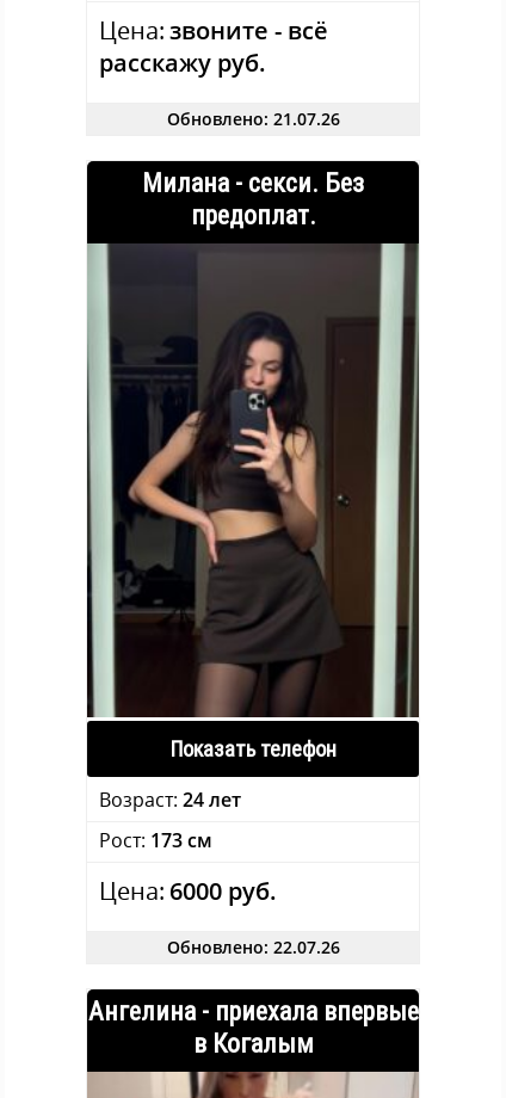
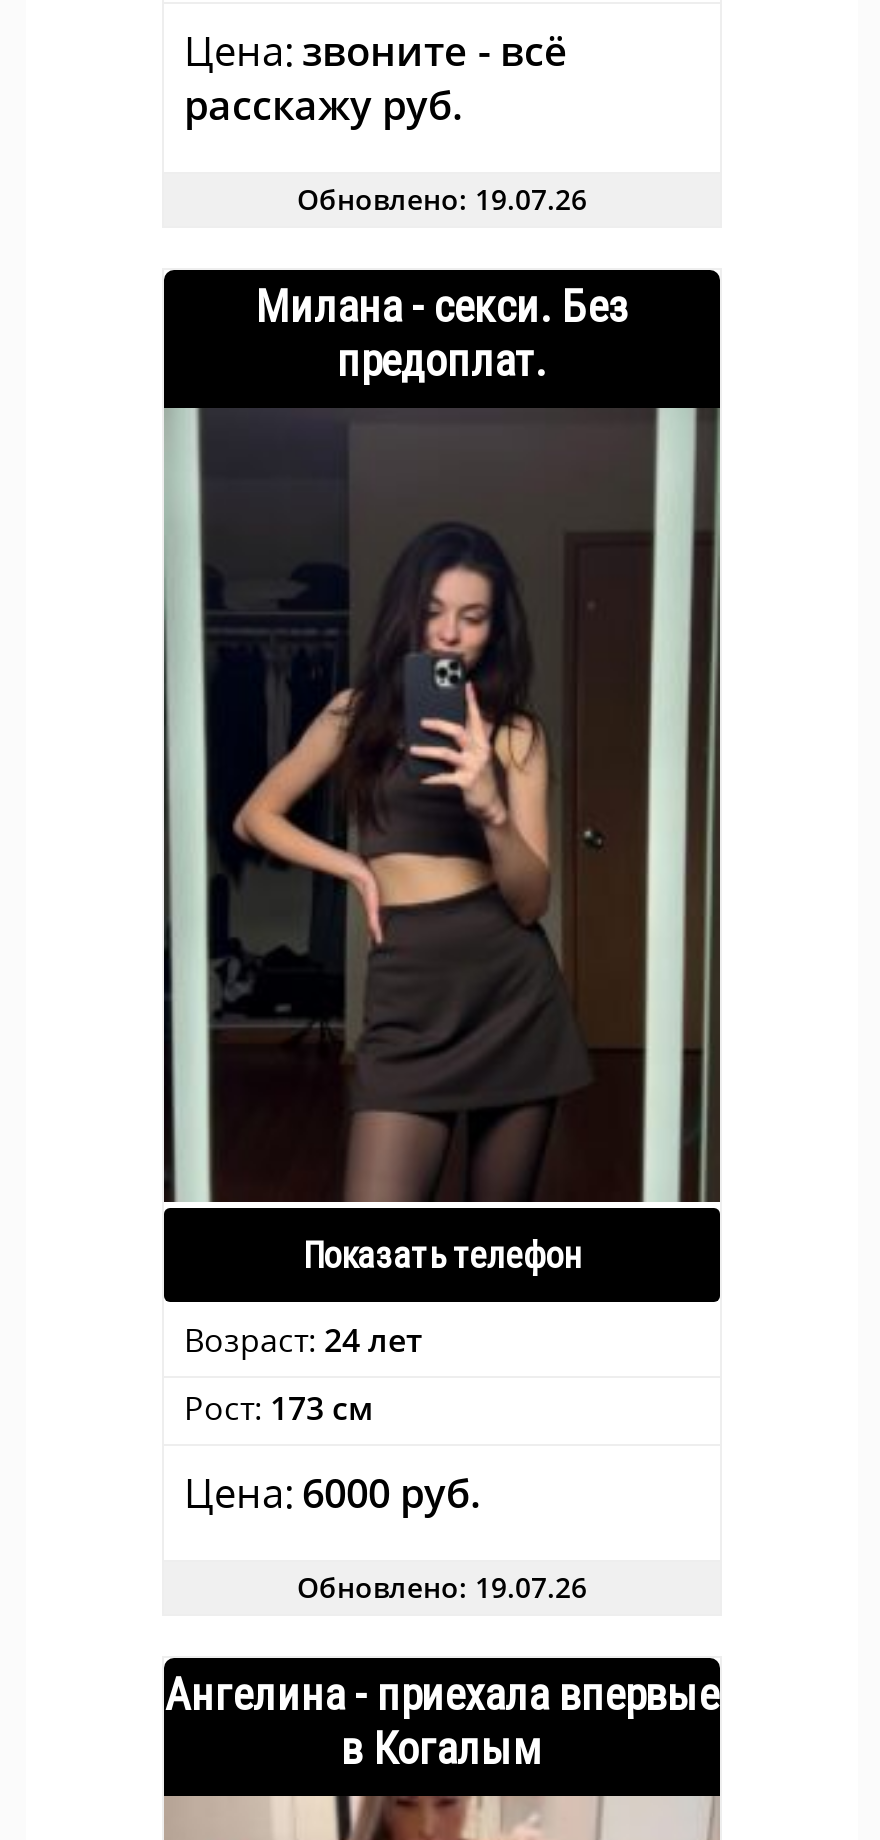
- Обновлено: 21.07.26
+ Обновлено: 19.07.26

- Обновлено: 22.07.26
+ Обновлено: 19.07.26
